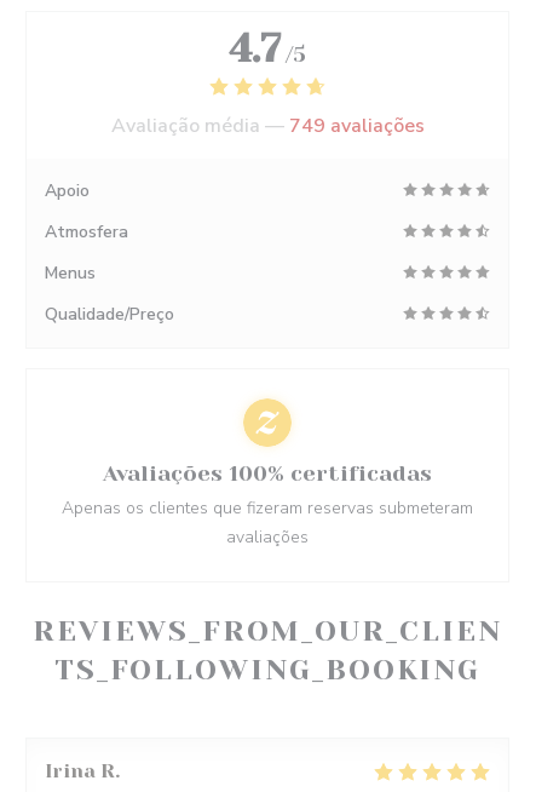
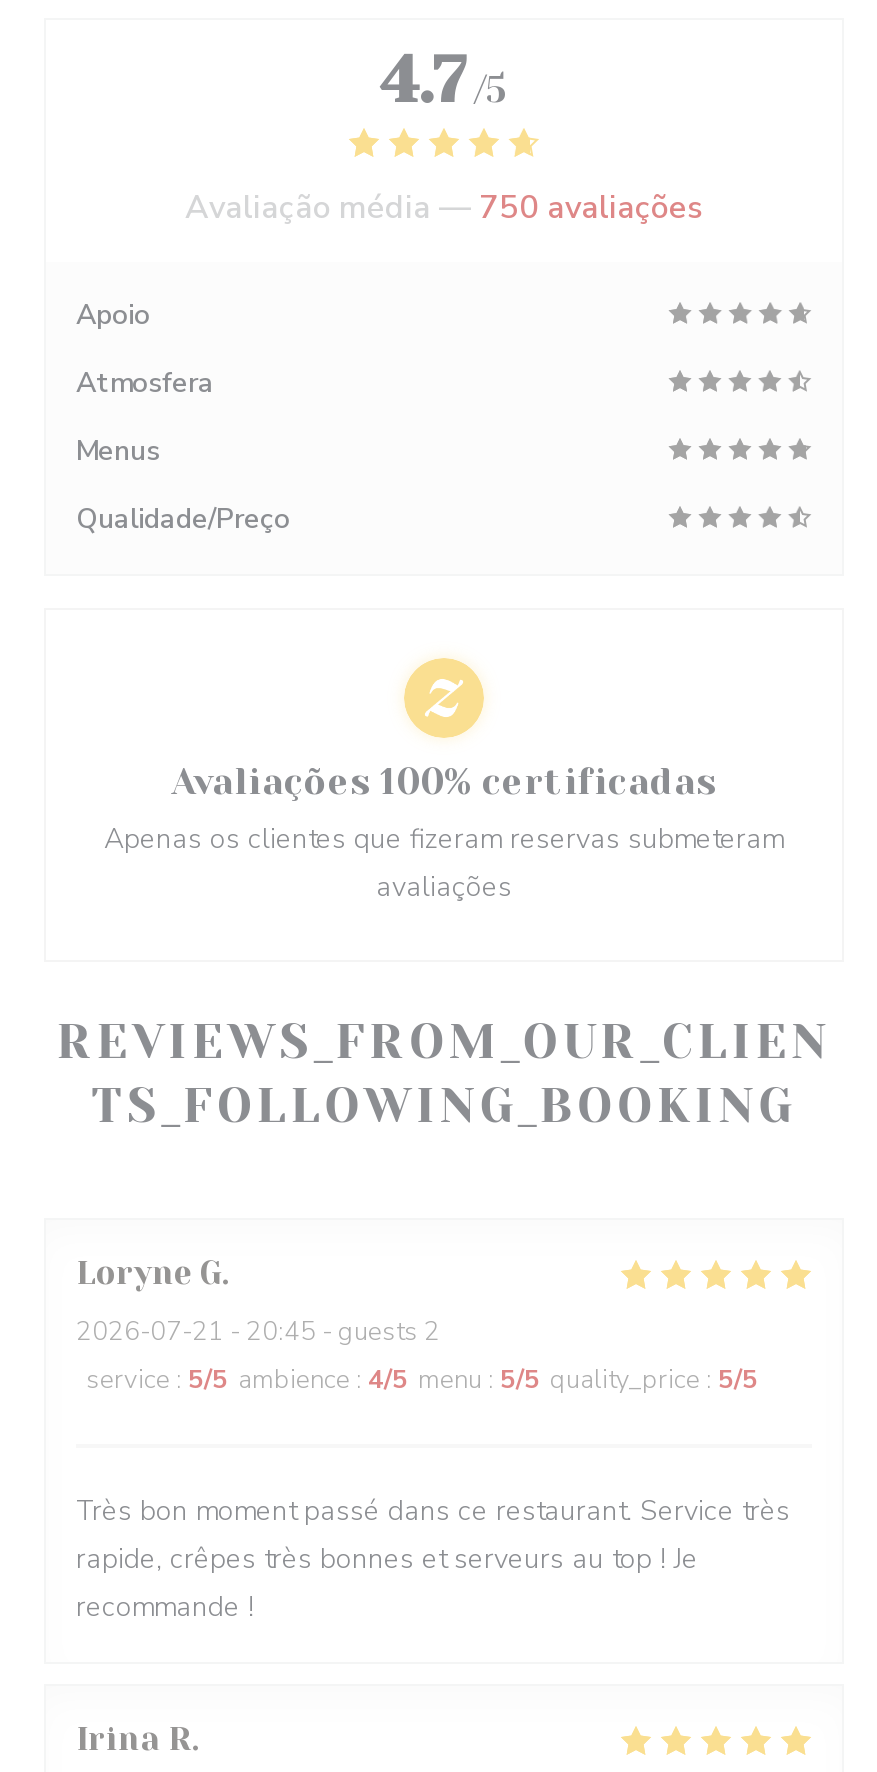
- Avaliação média — 749 avaliações
+ Avaliação média — 750 avaliações

+ Loryne G
+ 2026-07-21 - 20:45 - guests 2
+ service: 5/5 ambience: 4/5 menu: 5/5 quality_price: 5/5
+ Très bon moment passé dans ce restaurant. Service très
+ rapide, crêpes très bonnes et serveurs au top ! Je
+ recommande !
